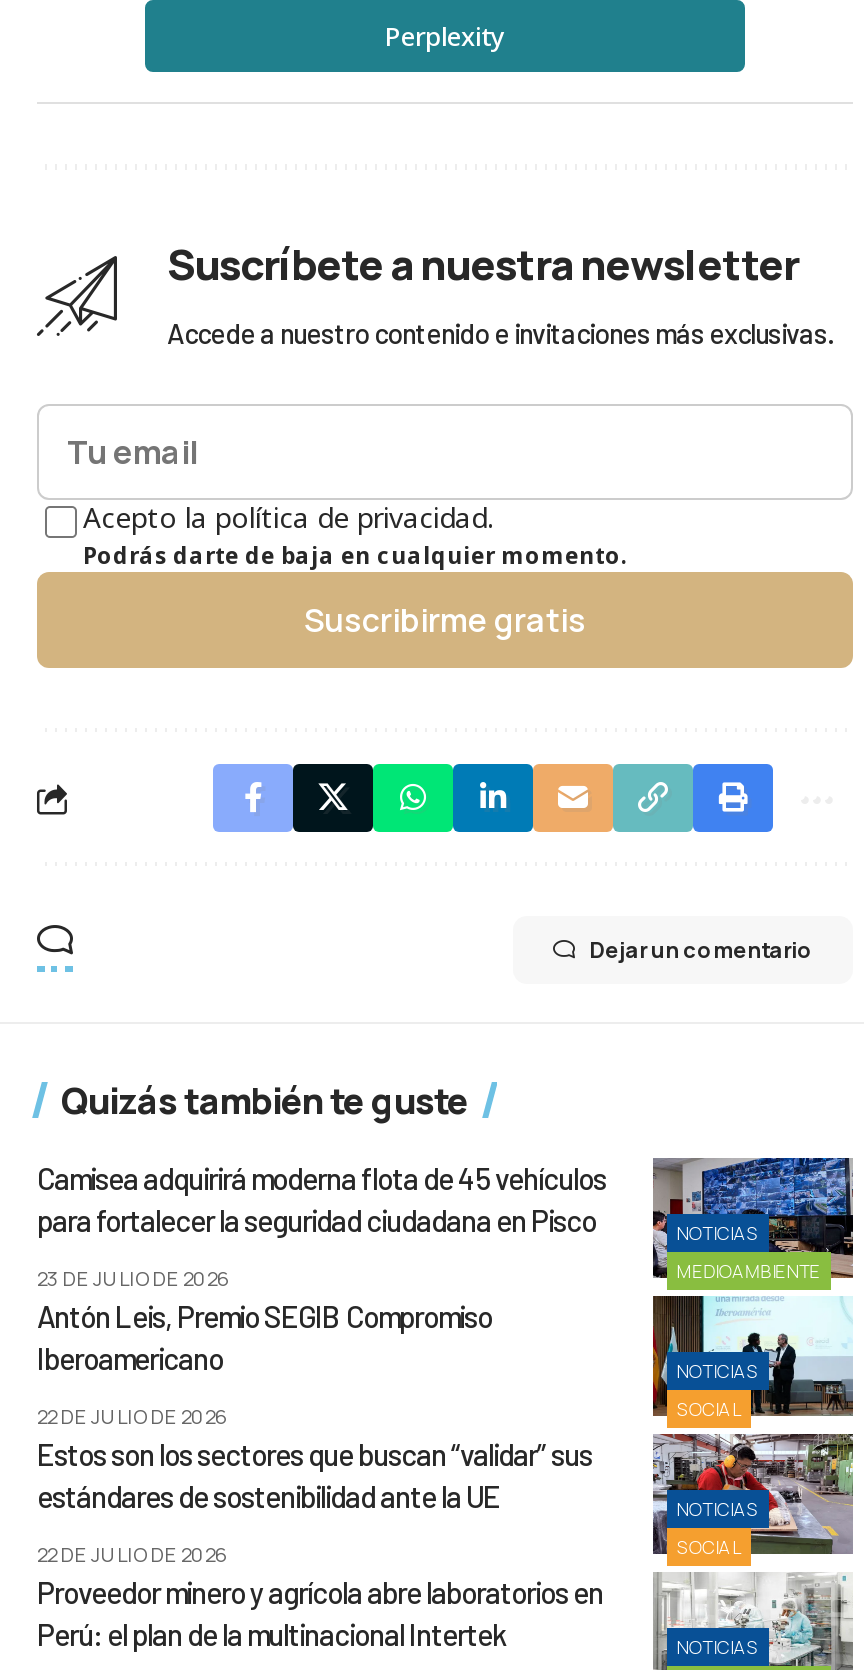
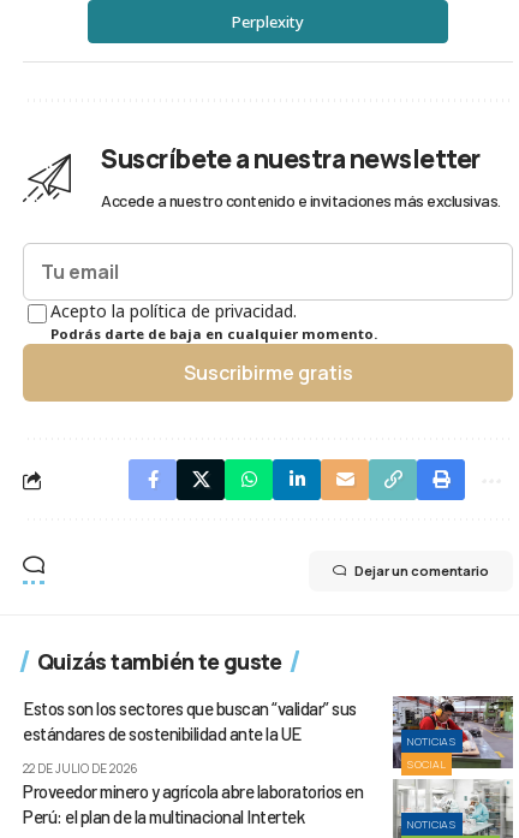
- [image]
- Camisea adquirirá moderna flota de 45 vehículos
- para fortalecer la seguridad ciudadana en Pisco
- 23 DE JULIO DE 2026
- NOTICIAS
- SOCIAL

- MEDIOAMBIENTE

- [image]
- Antón Leis, Premio SEGIB Compromiso
- Iberoamericano
- 22 DE JULIO DE 2026
- NOTICIAS
